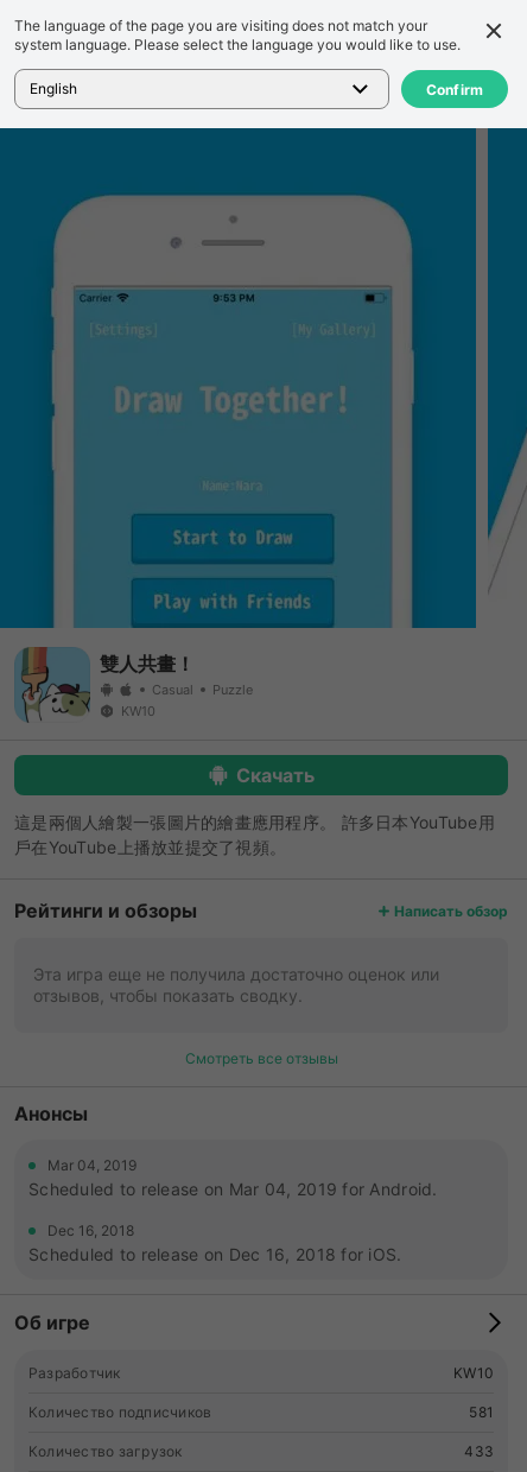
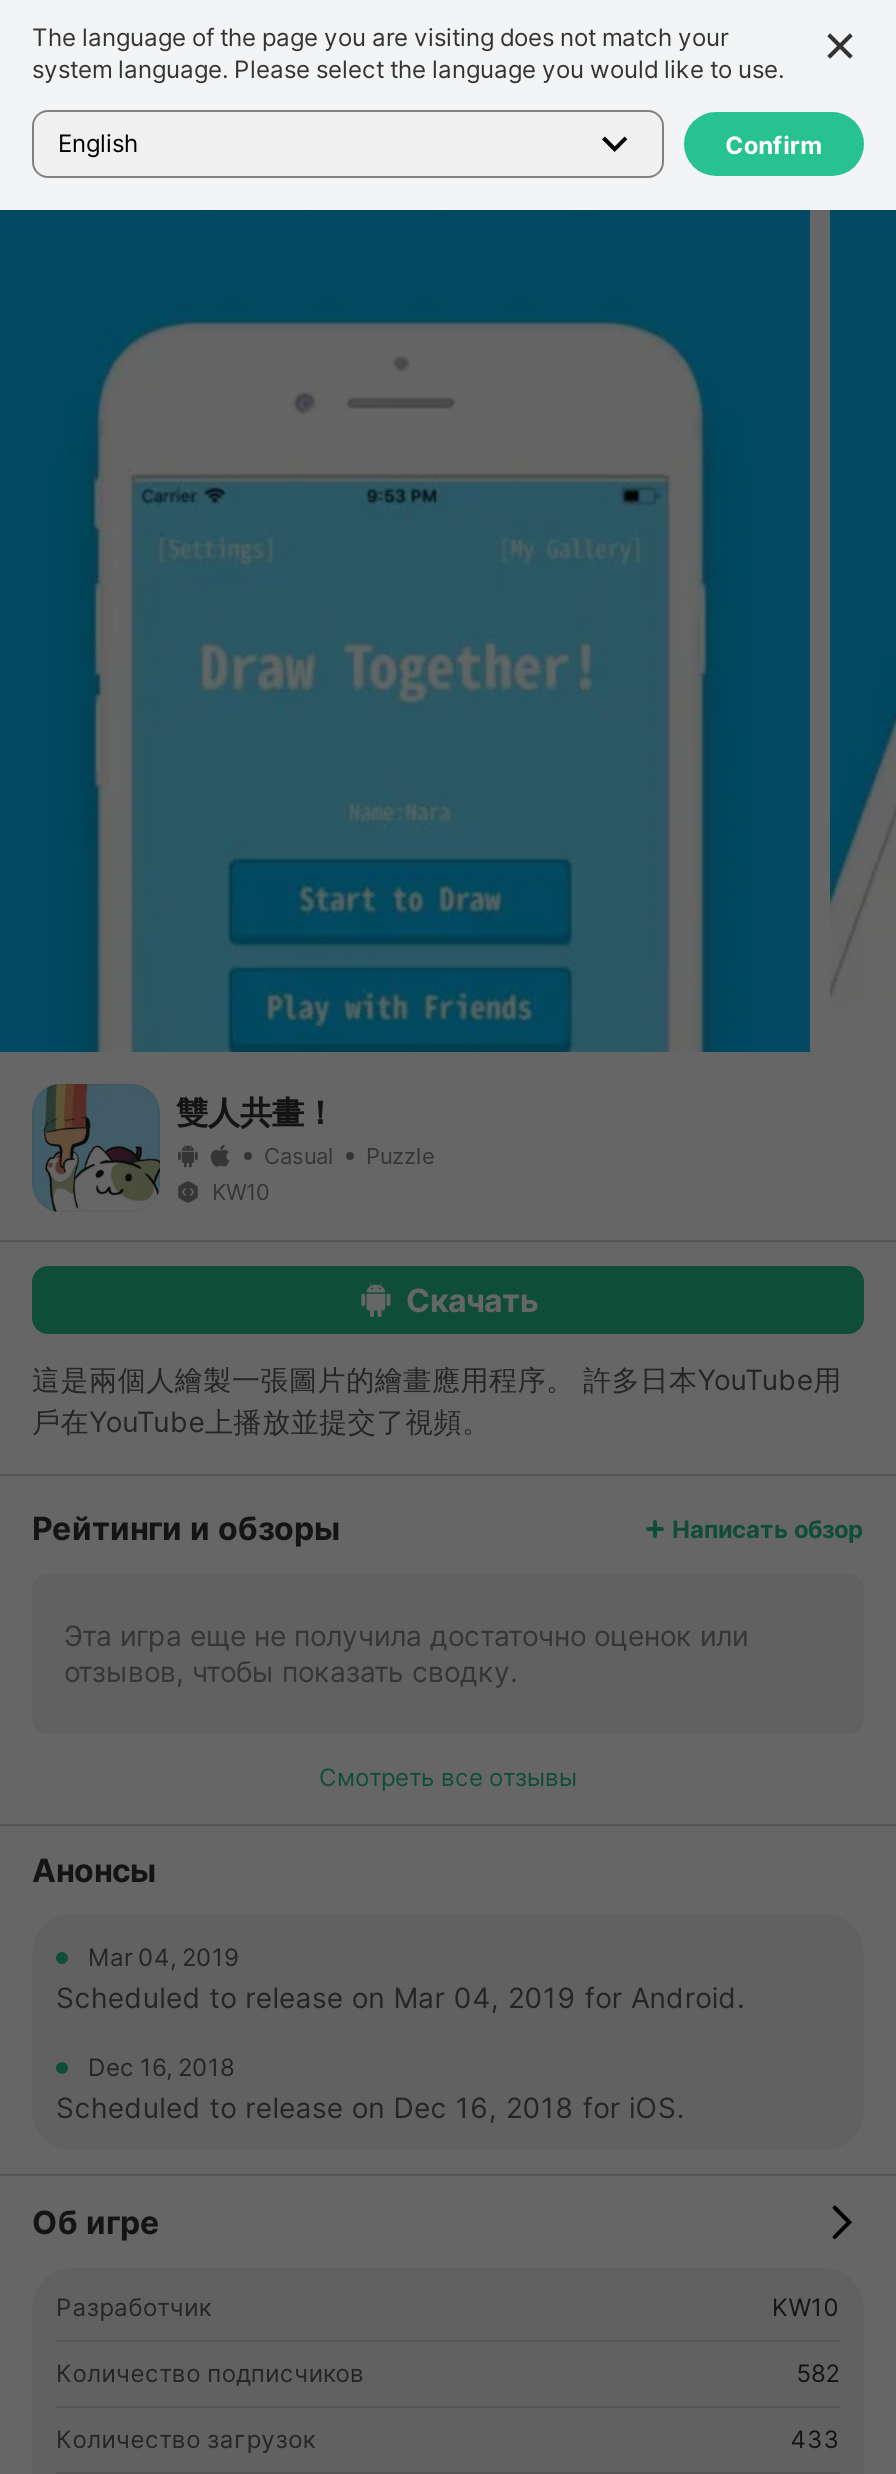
- 581
+ 582
